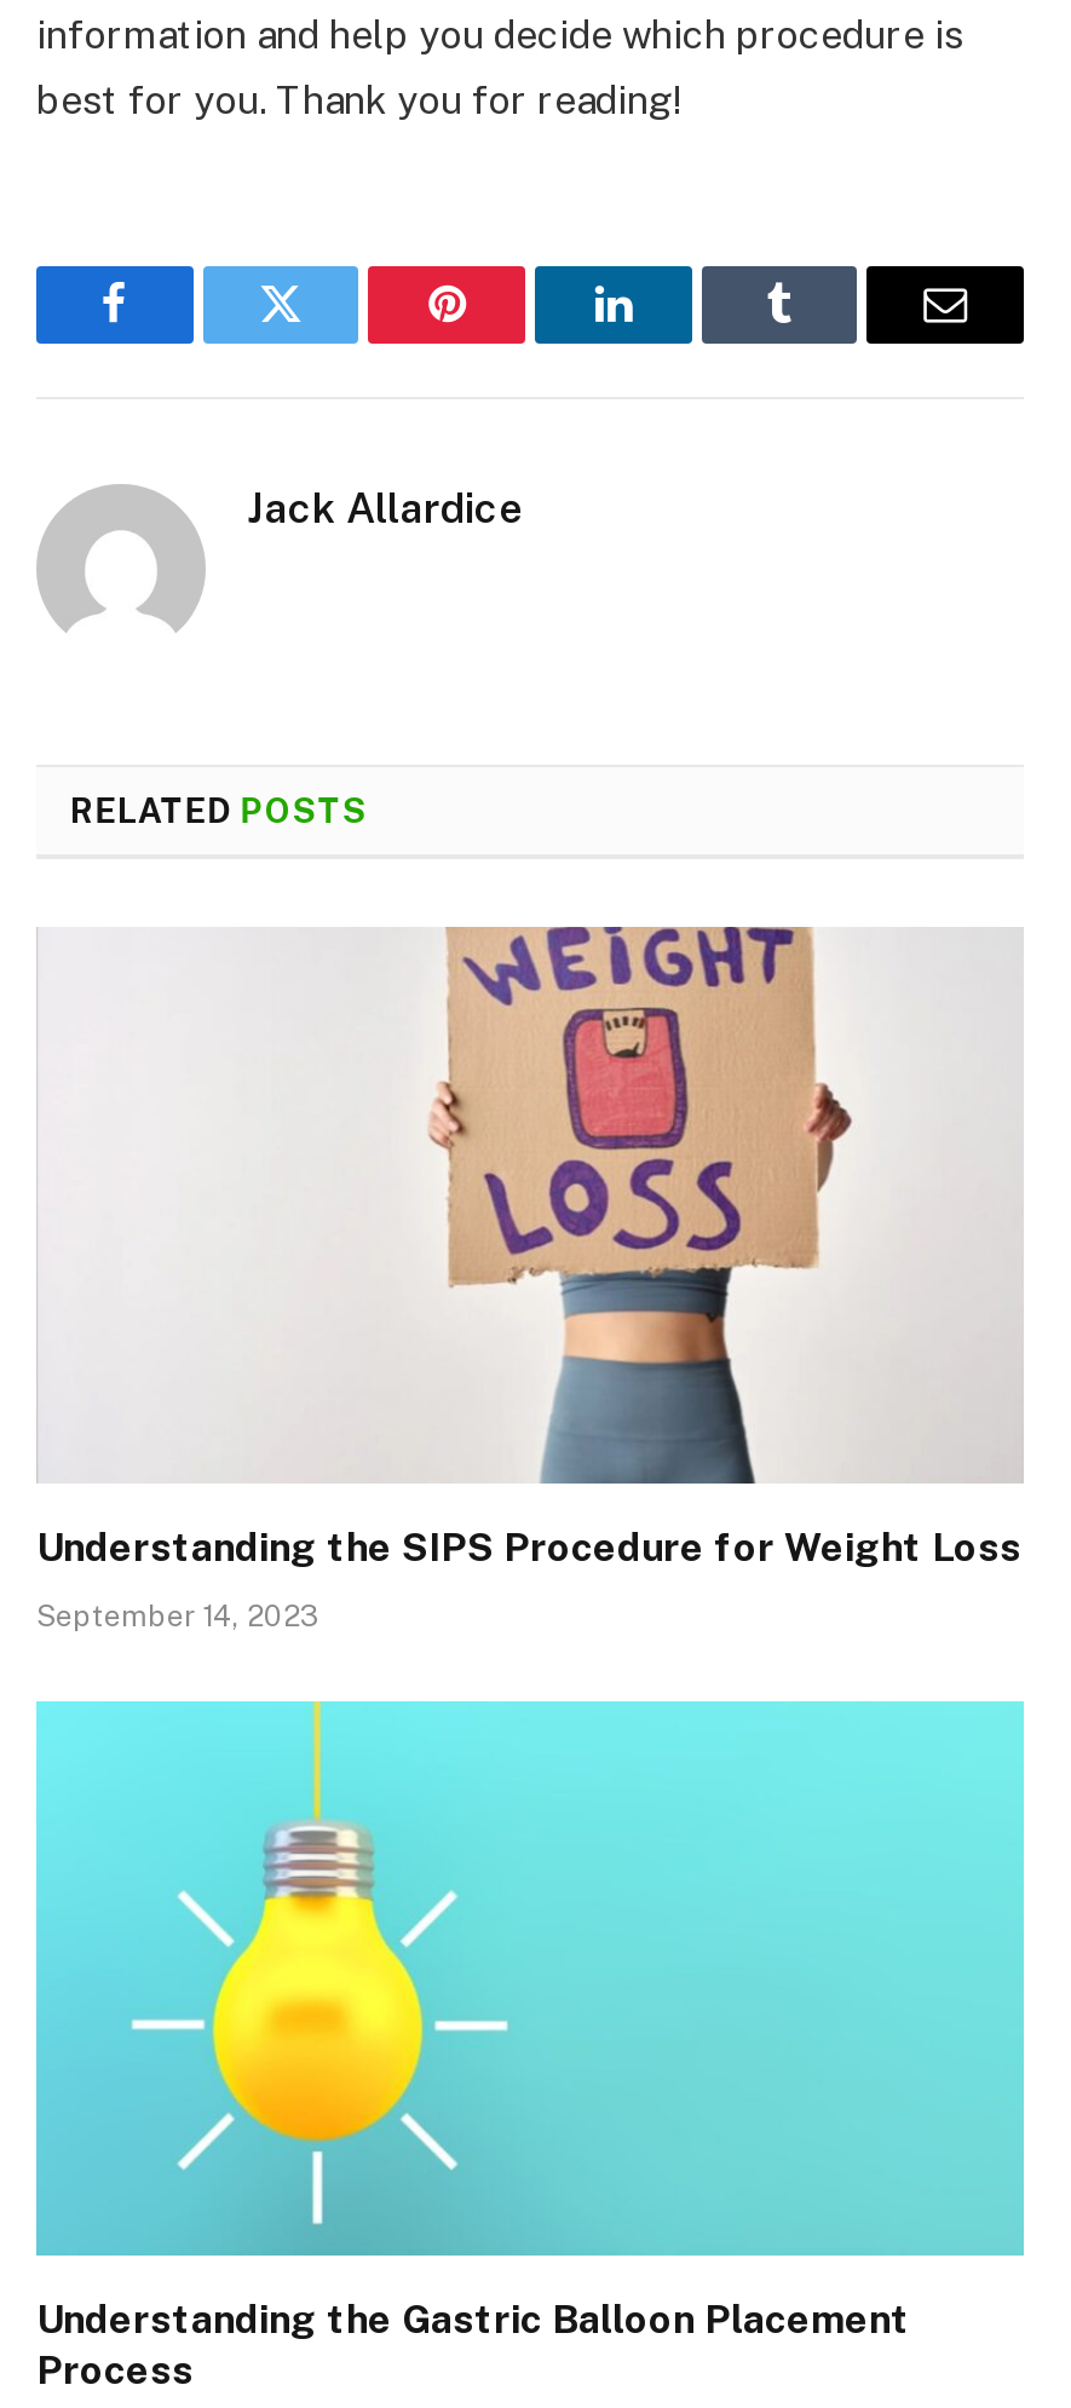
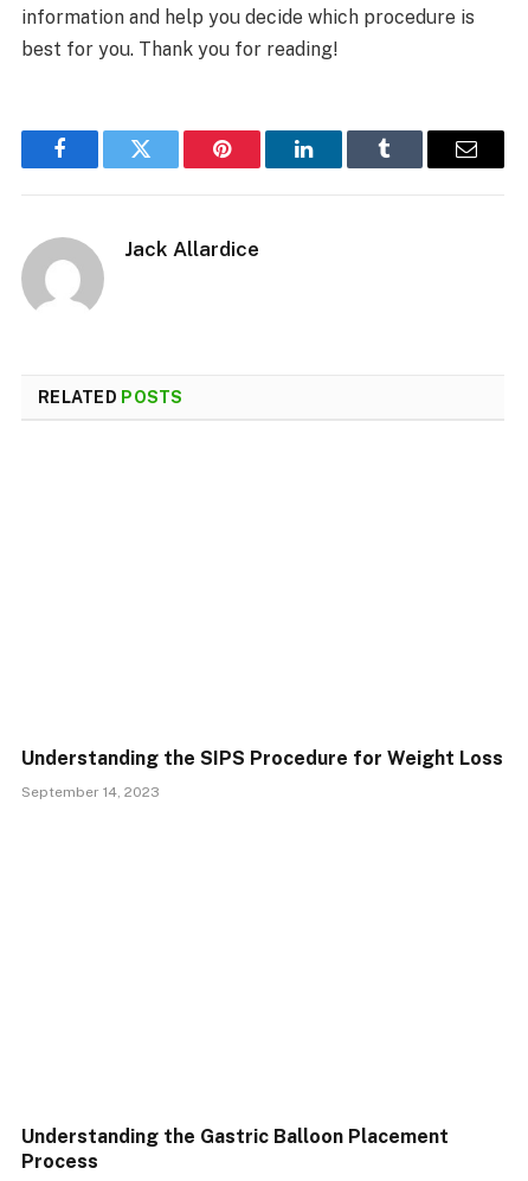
- [image]

- [image]
